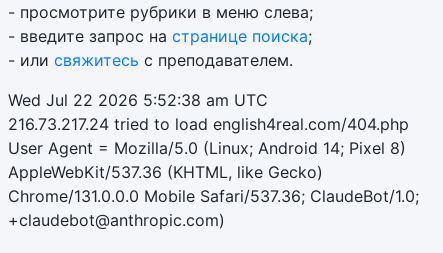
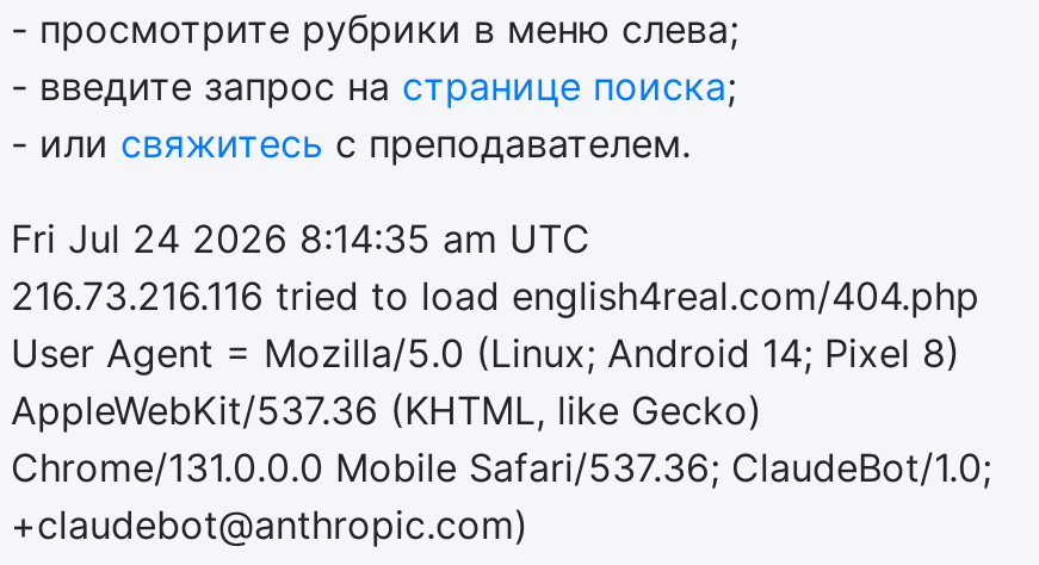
- Wed Jul 22 2026 5:52:38 am UTC
+ Fri Jul 24 2026 8:14:35 am UTC

- 216.73.217.24 tried to load english4real.com/404.php
+ 216.73.216.116 tried to load english4real.com/404.php
